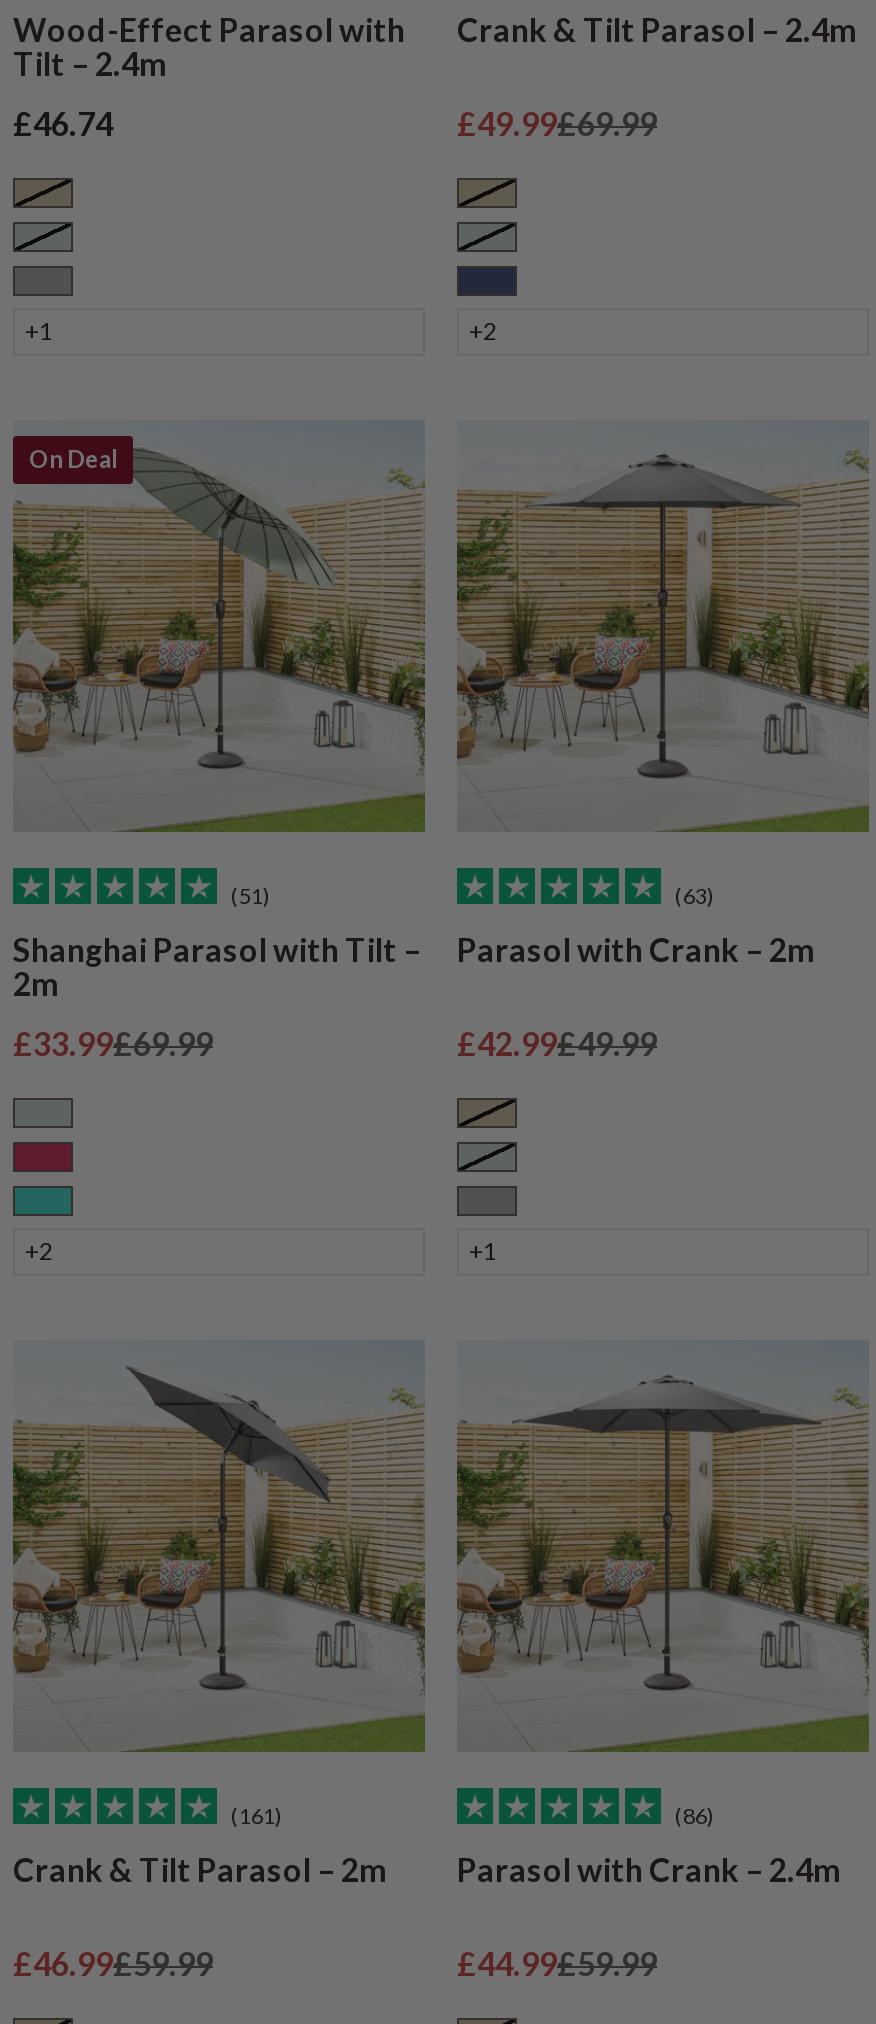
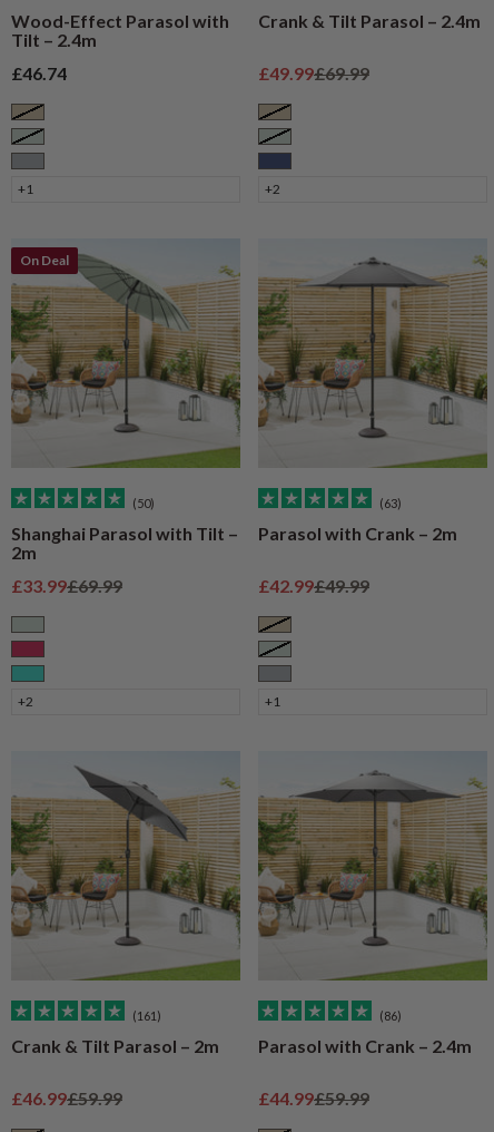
- (51)
+ (50)
